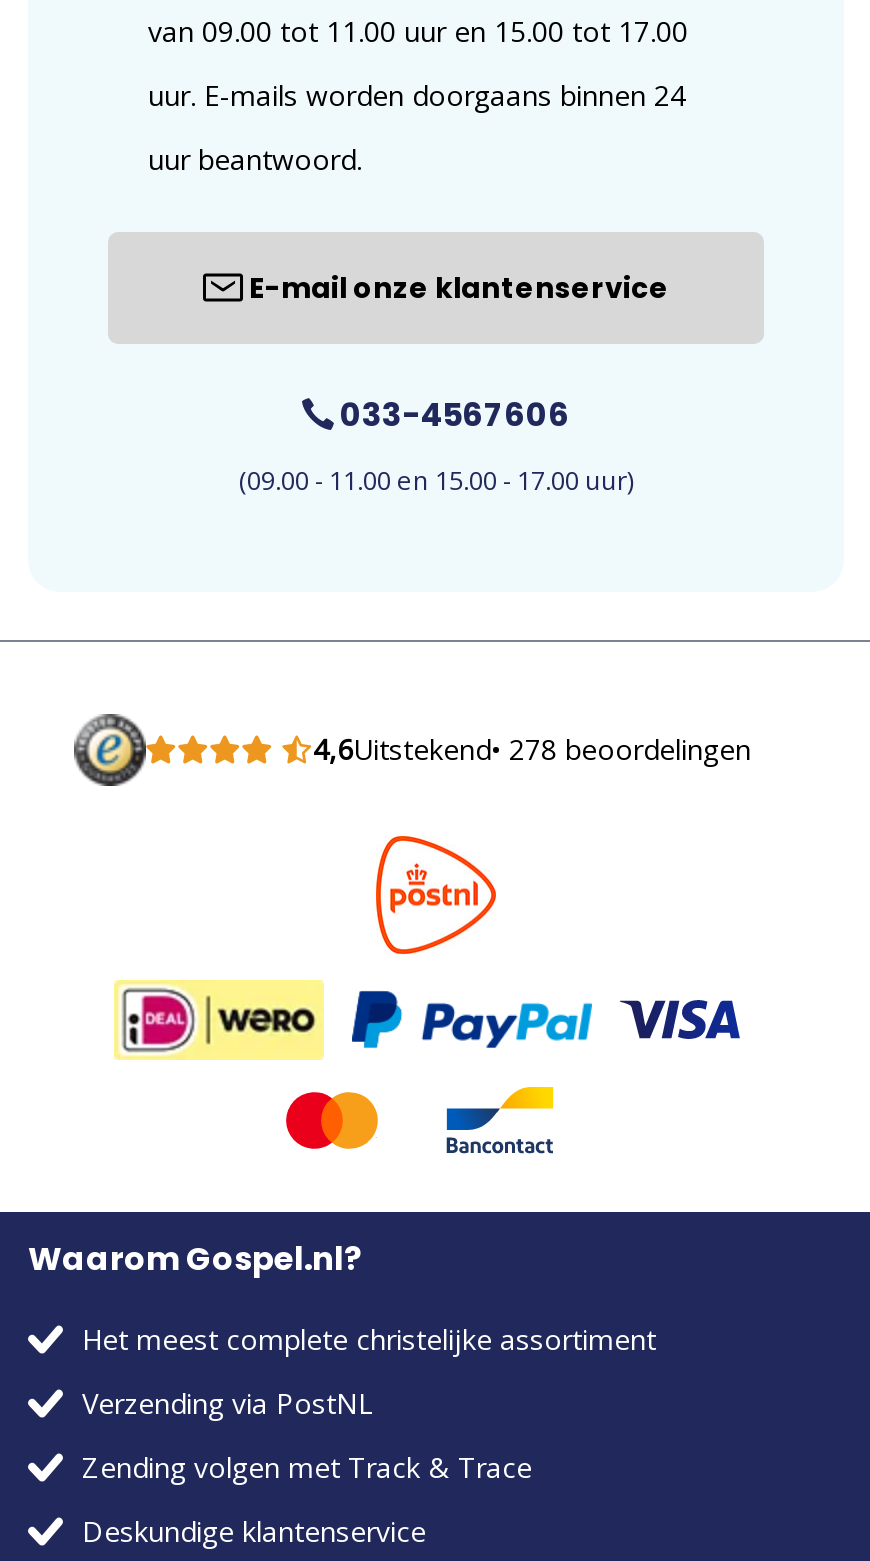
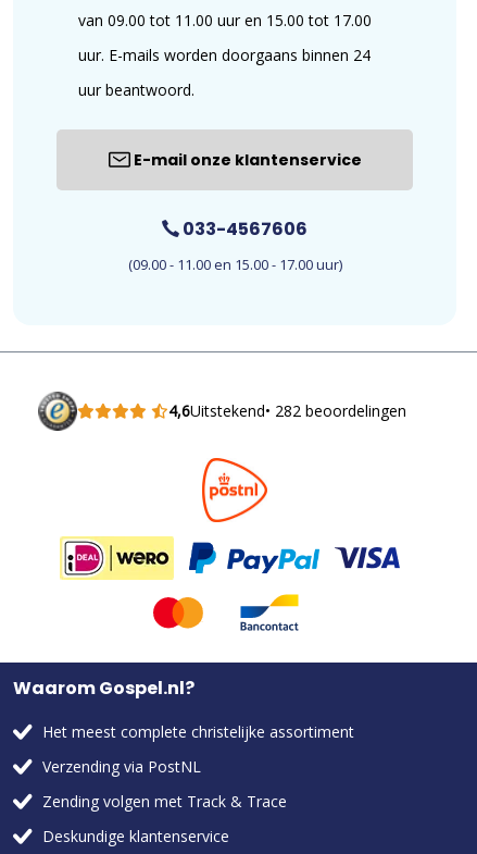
- 4,6Uitstekend • 278 beoordelingen
+ 4,6Uitstekend • 282 beoordelingen
